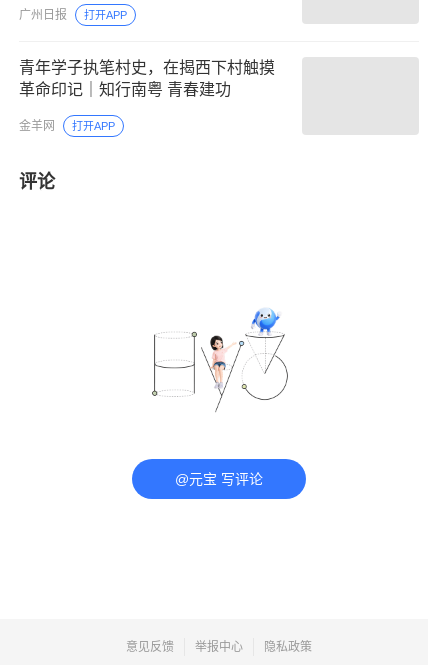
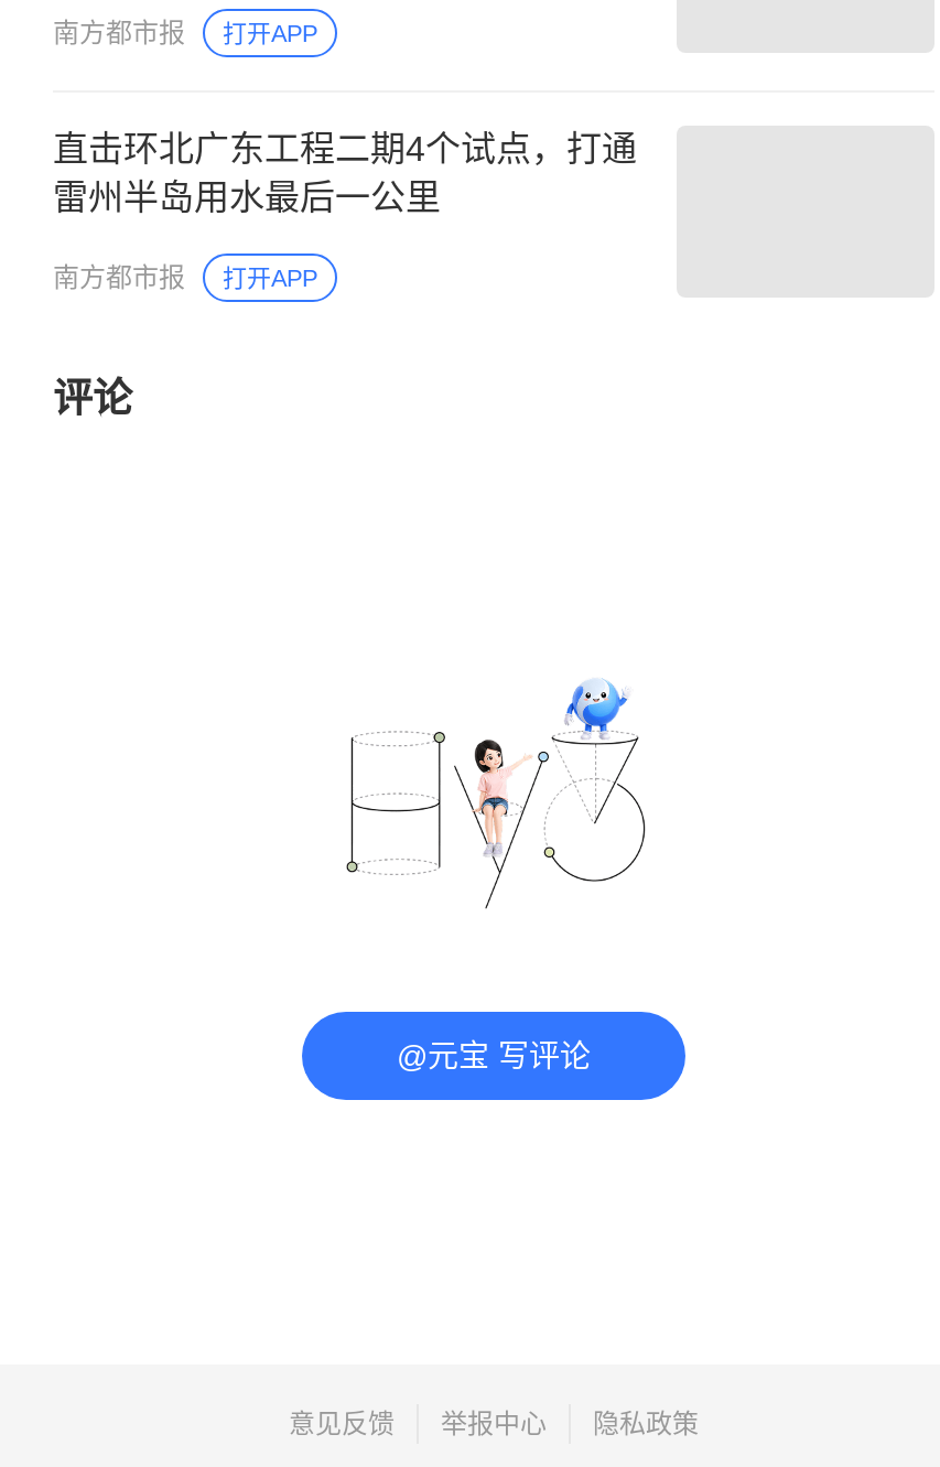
- 广州日报
+ 南方都市报

- 青年学子执笔村史，在揭西下村触摸
- 革命印记｜知行南粤 青春建功
+ 直击环北广东工程二期4个试点，打通
+ 雷州半岛用水最后一公里

- 金羊网
+ 南方都市报
